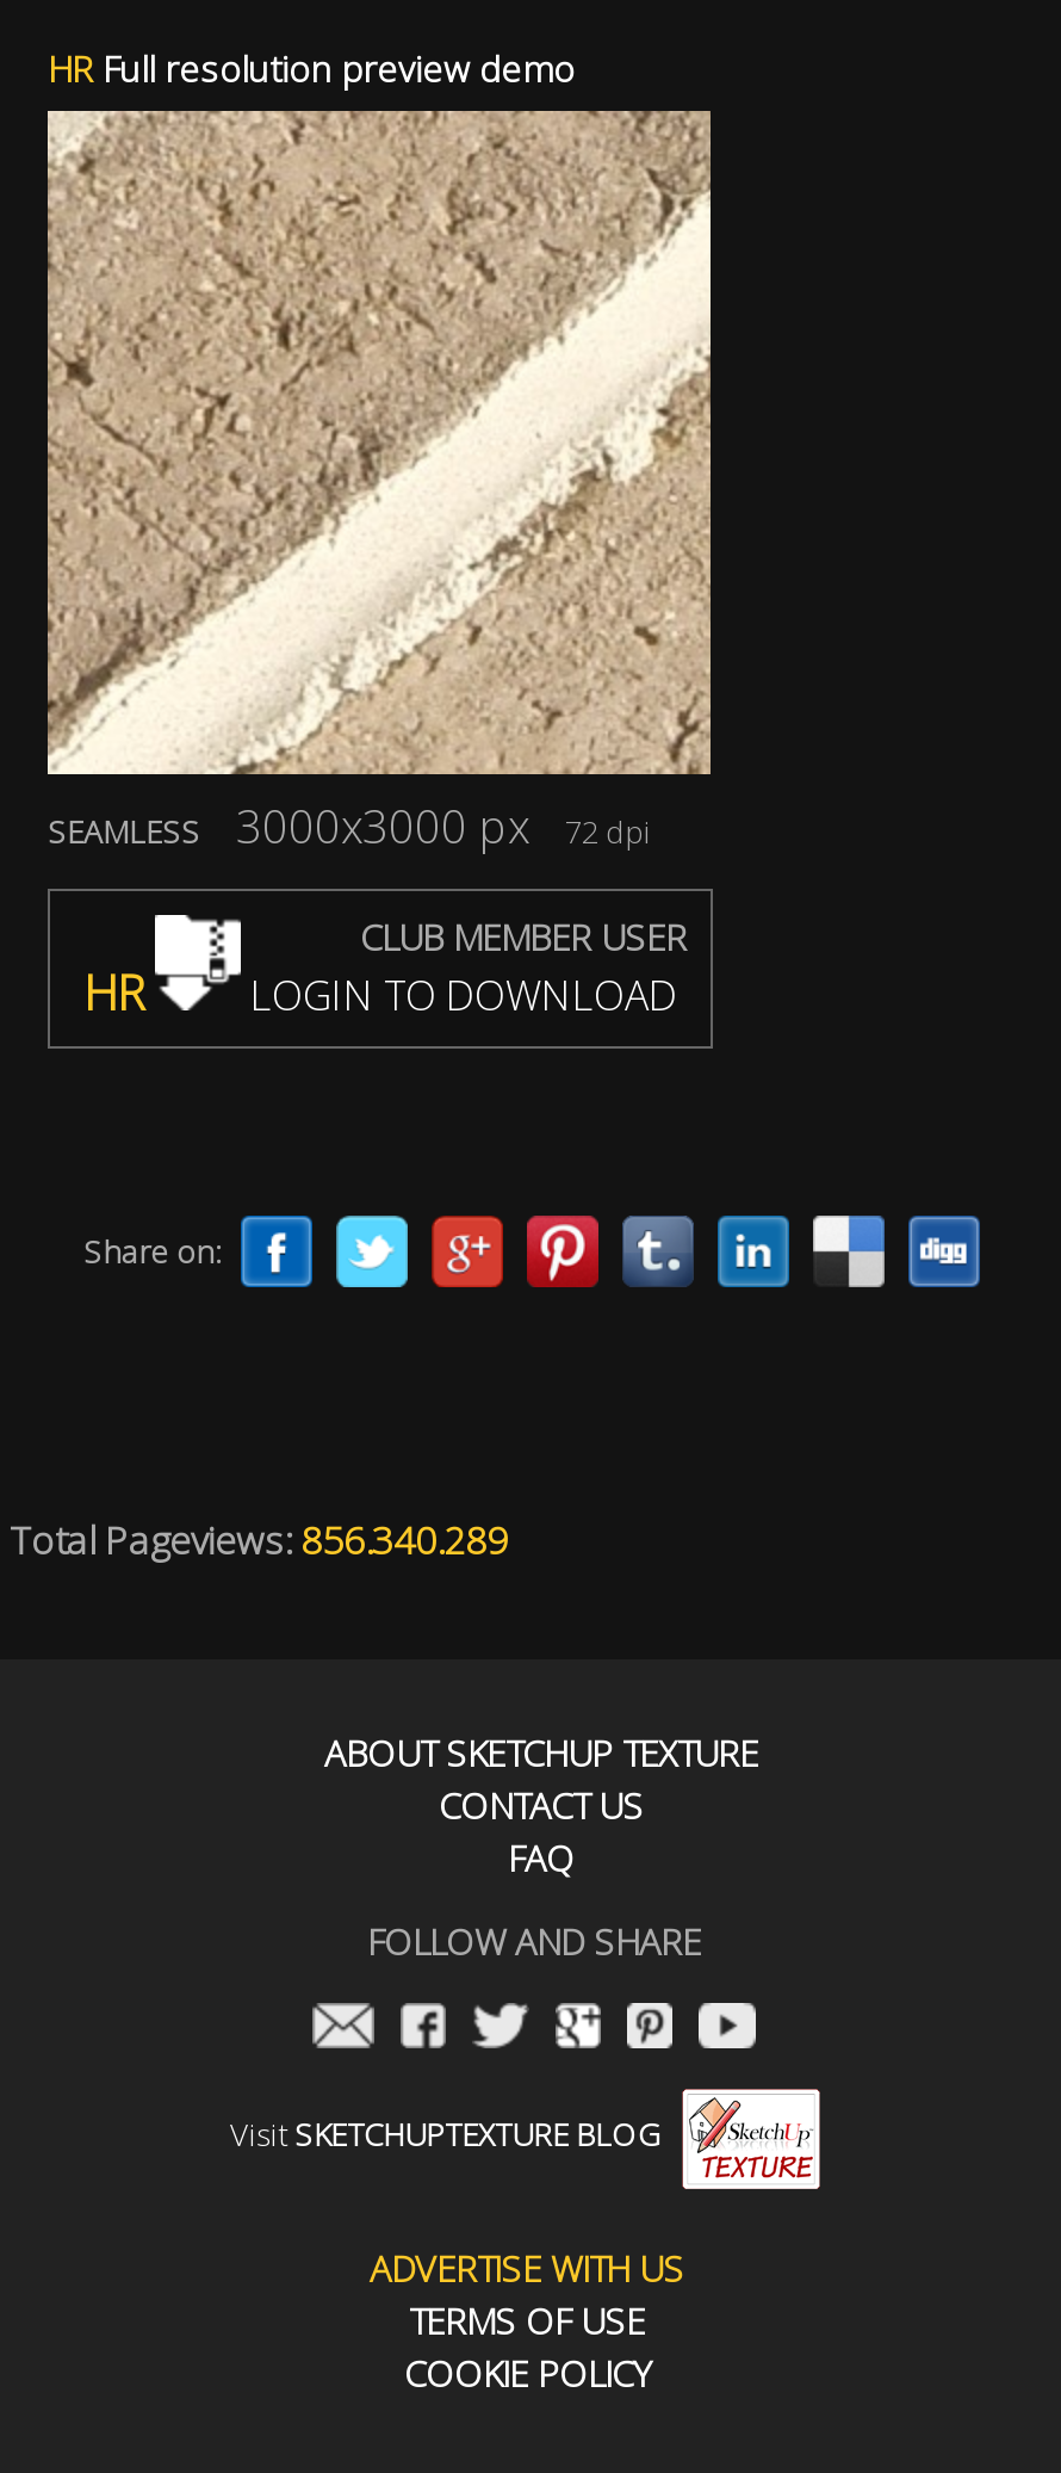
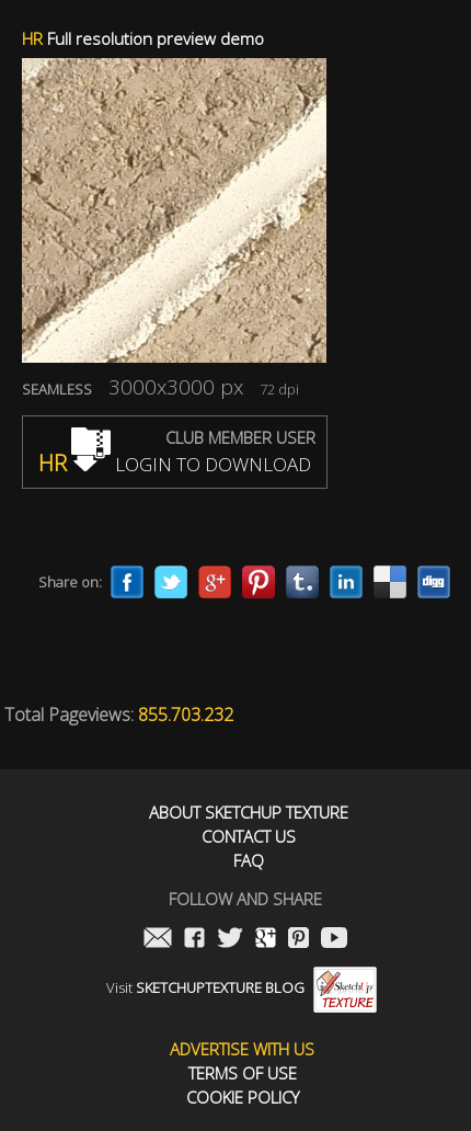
- Total Pageviews: 856.340.289
+ Total Pageviews: 855.703.232
